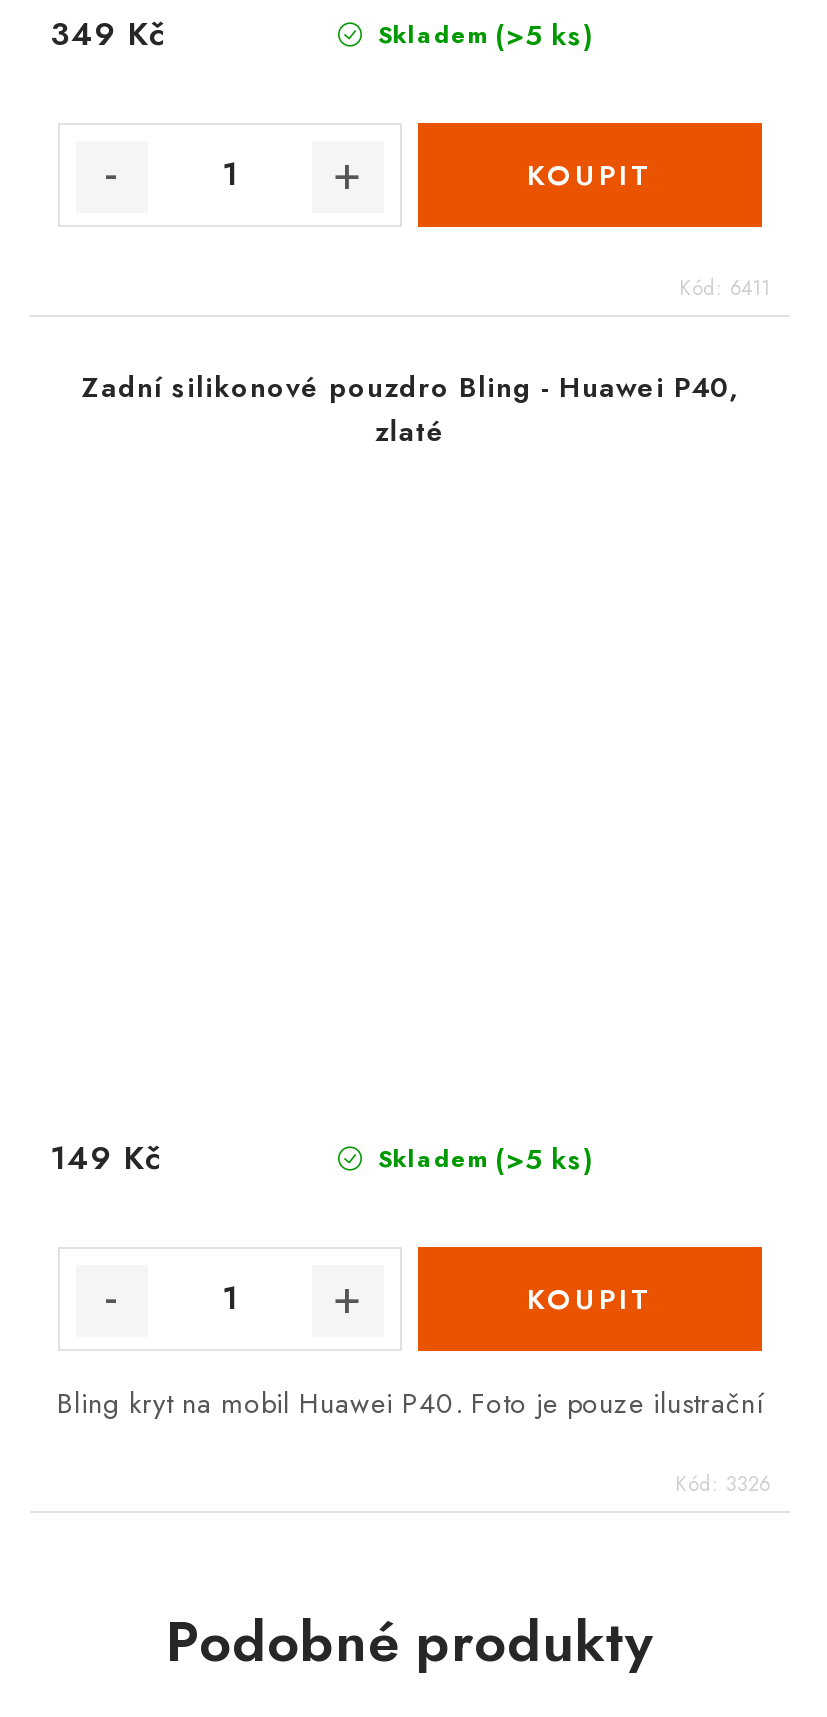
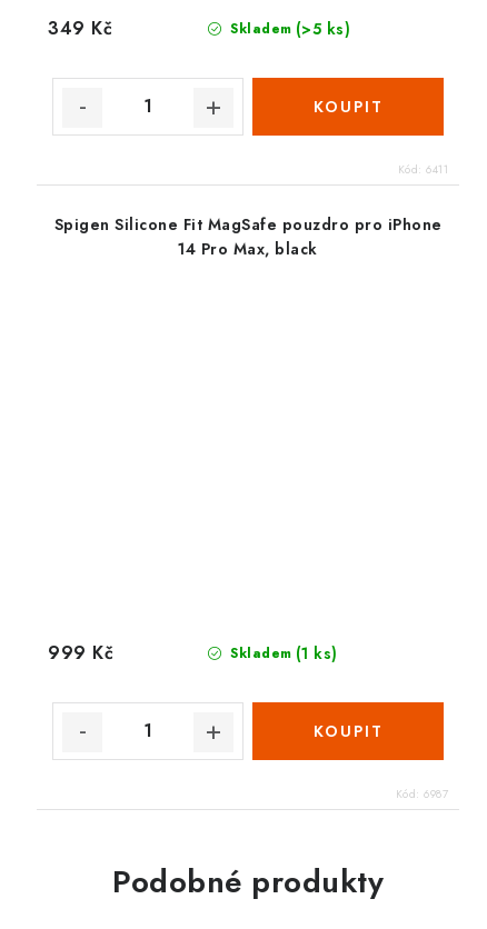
- Zadní silikonové pouzdro Bling - Huawei P40,
- zlaté
+ Spigen Silicone Fit MagSafe pouzdro pro iPhone
+ 14 Pro Max, black

- Skladem (>5 ks)
- 149 Kč
+ Skladem (1 ks)
+ 999 Kč

- Bling kryt na mobil Huawei P40. Foto je pouze ilustrační
- Kód: 3326
+ Kód: 6987
